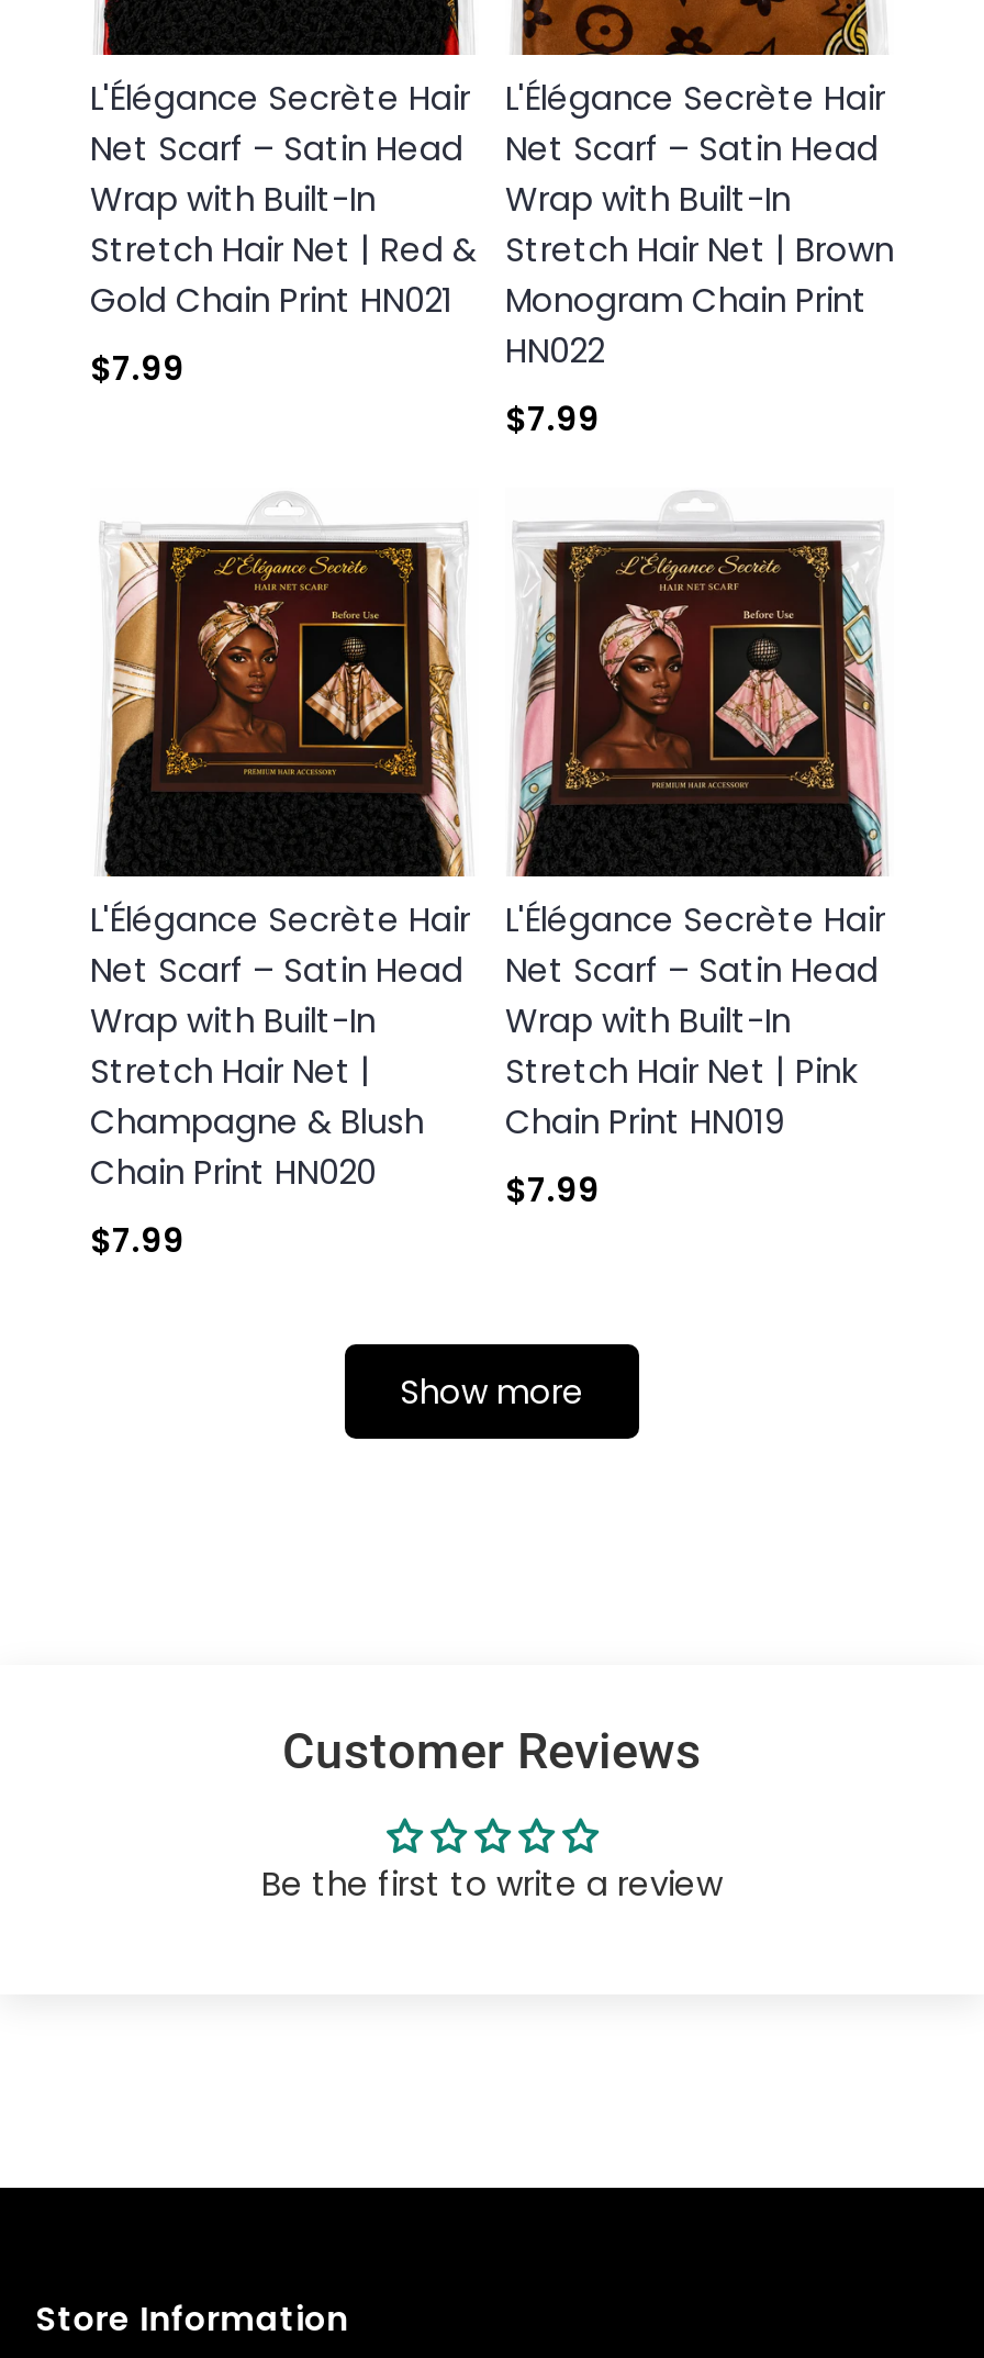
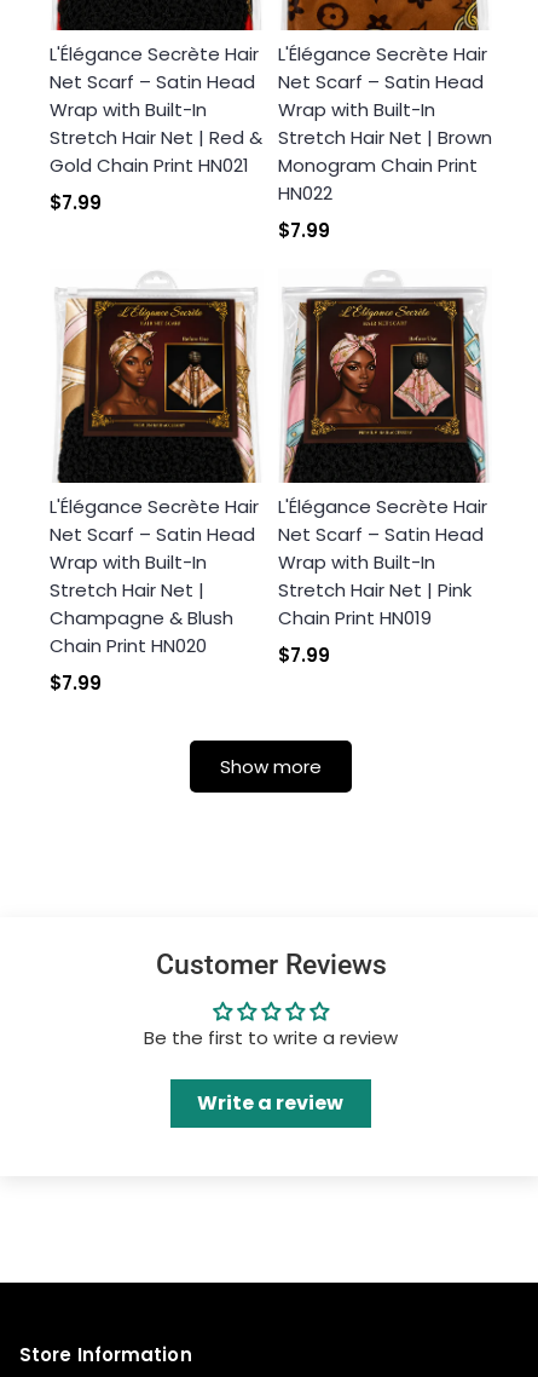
+ Write a review
